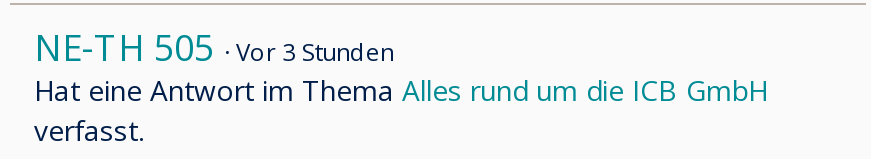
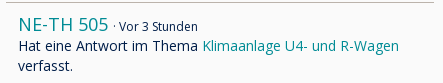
- Hat eine Antwort im Thema Alles rund um die ICB GmbH
+ Hat eine Antwort im Thema Klimaanlage U4- und R-Wagen
